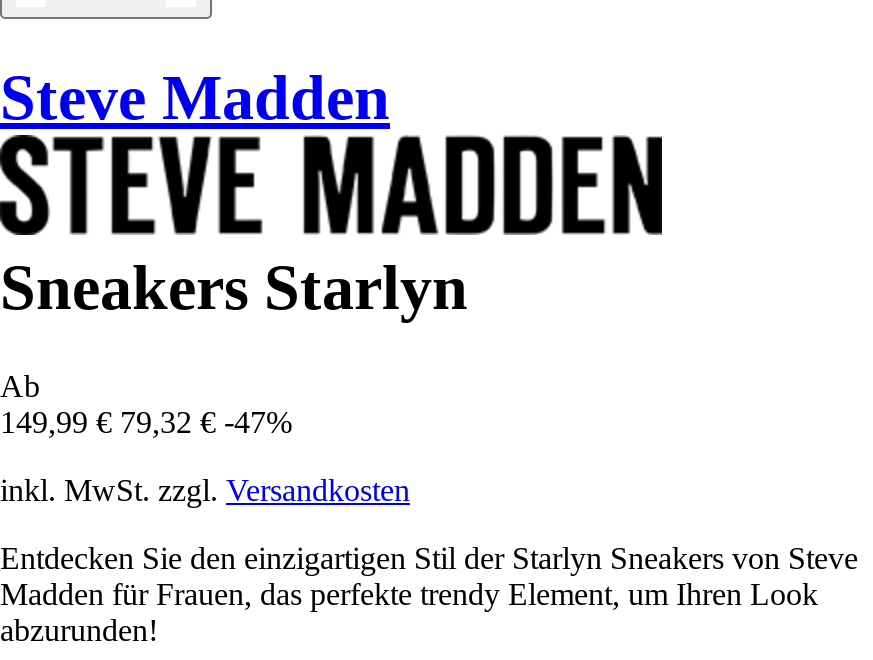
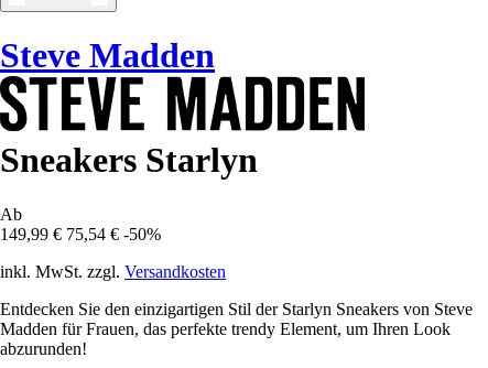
- 149,99 € 79,32 € -47%
+ 149,99 € 75,54 € -50%
